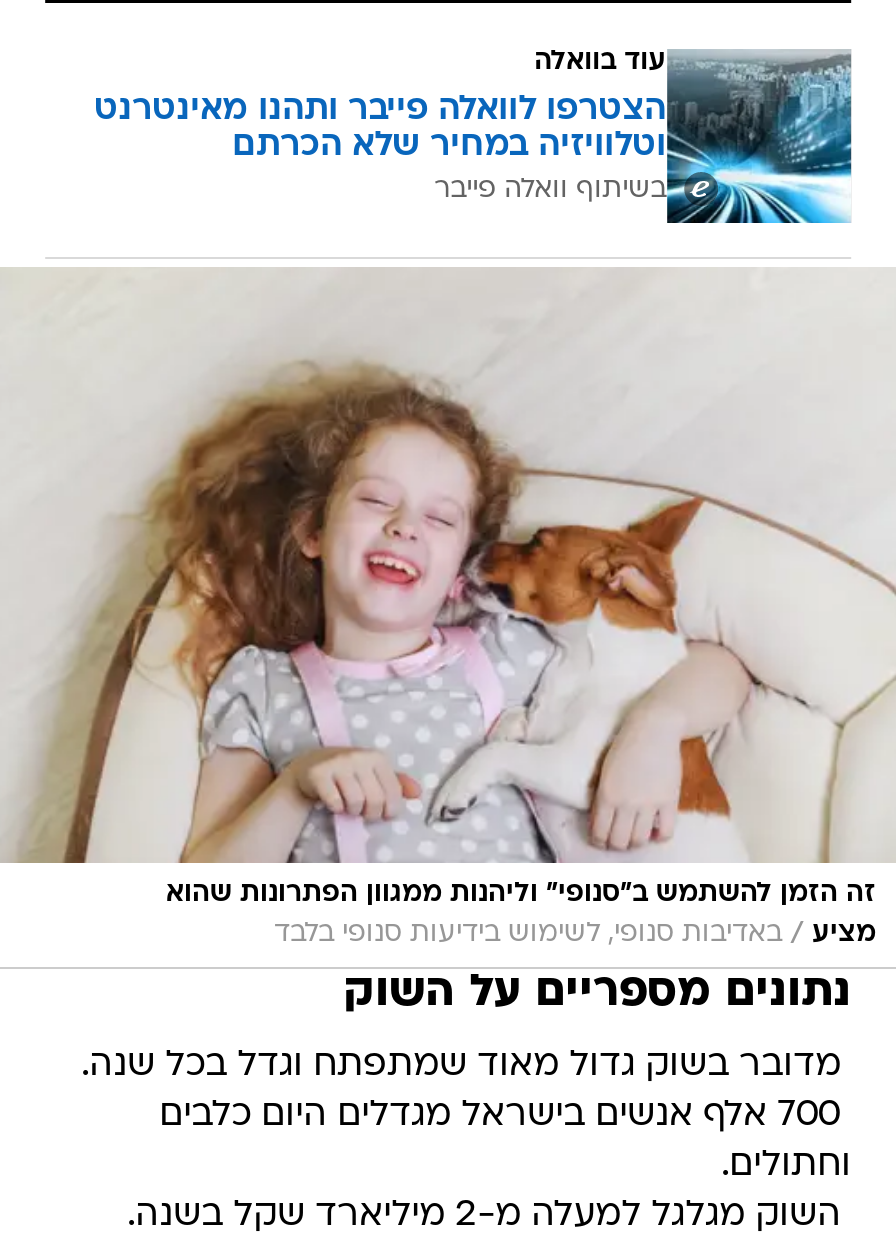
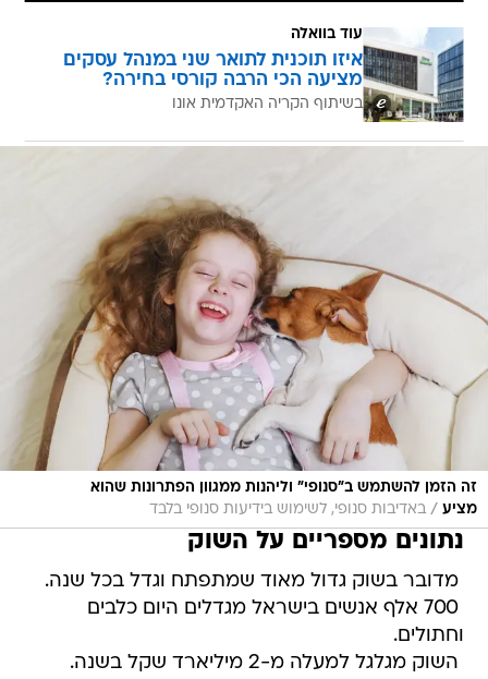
- [image]
- הצטרפו לוואלה פייבר ותהנו מאינטרנט
- וטלוויזיה במחיר שלא הכרתם
- בשיתוף וואלה פייבר
+ [image]
+ איזו תוכנית לתואר שני במנהל עסקים
+ מציעה הכי הרבה קורסי בחירה?
+ בשיתוף הקריה האקדמית אונו
